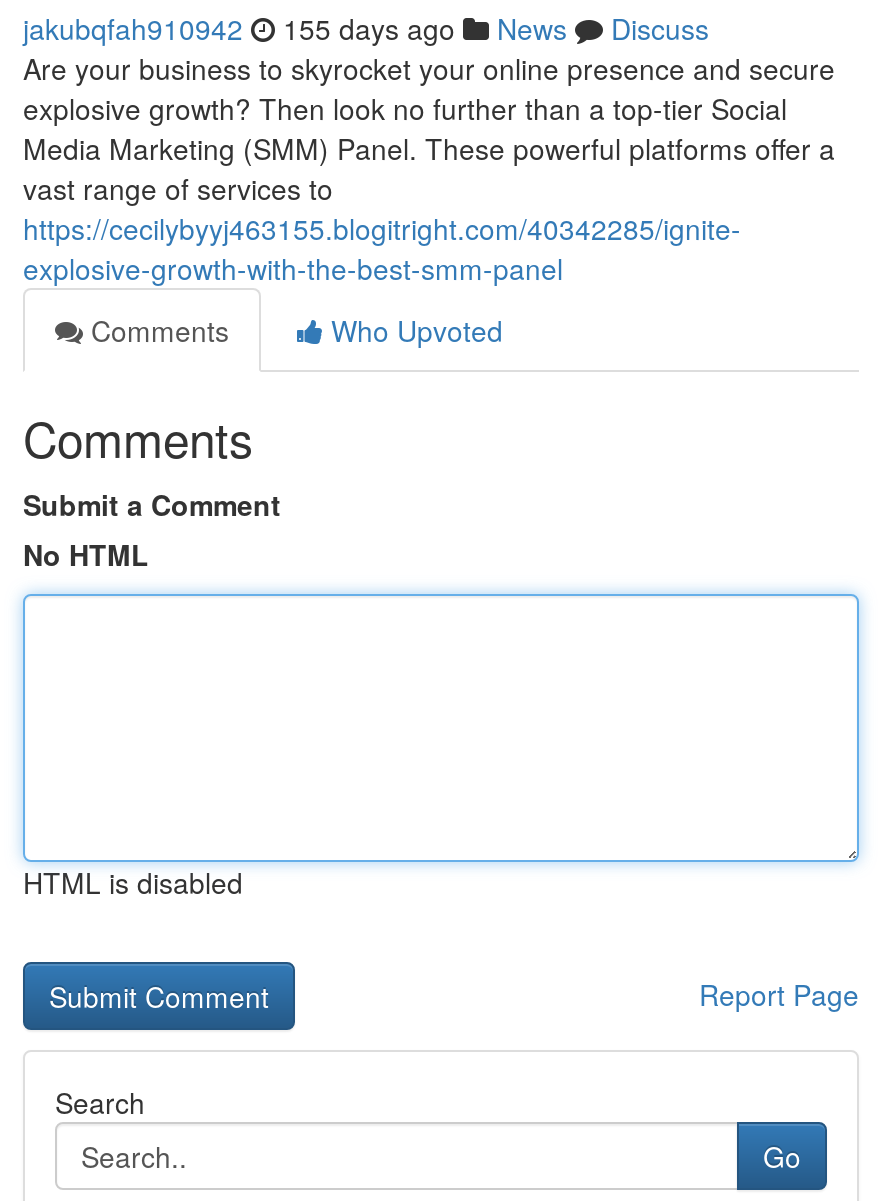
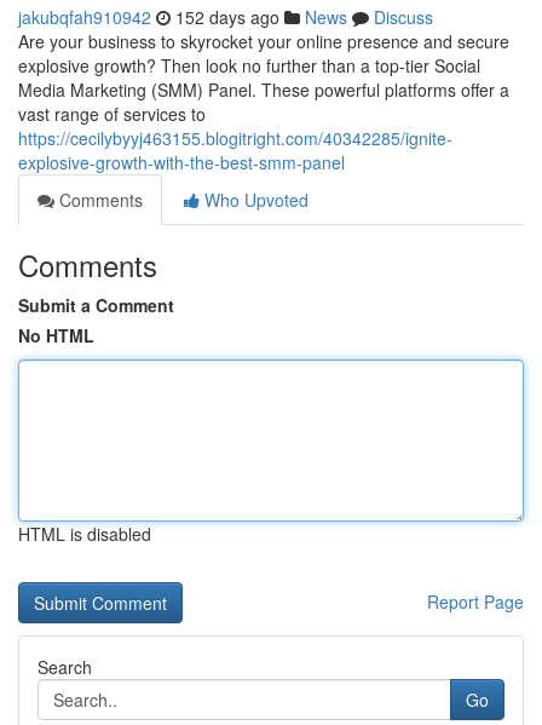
- jakubqfah910942 155 days ago News Discuss
+ jakubqfah910942 152 days ago News Discuss
